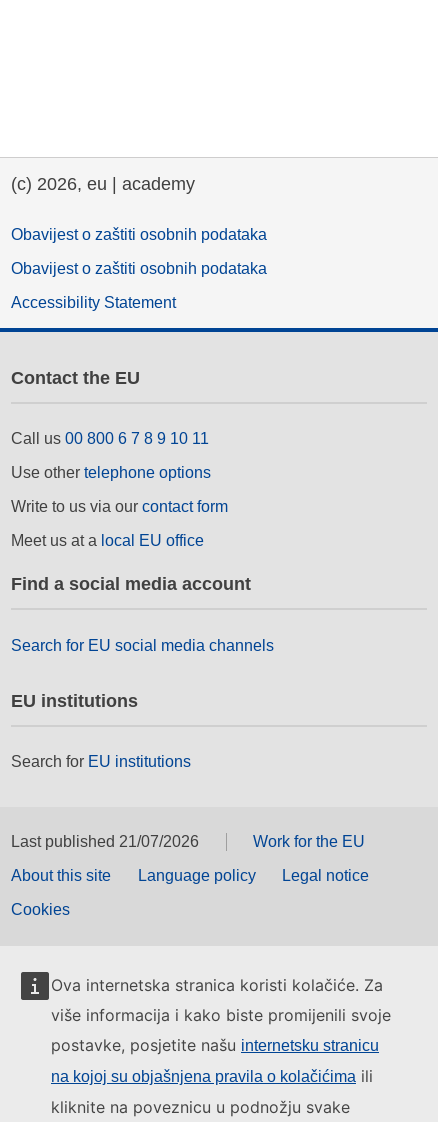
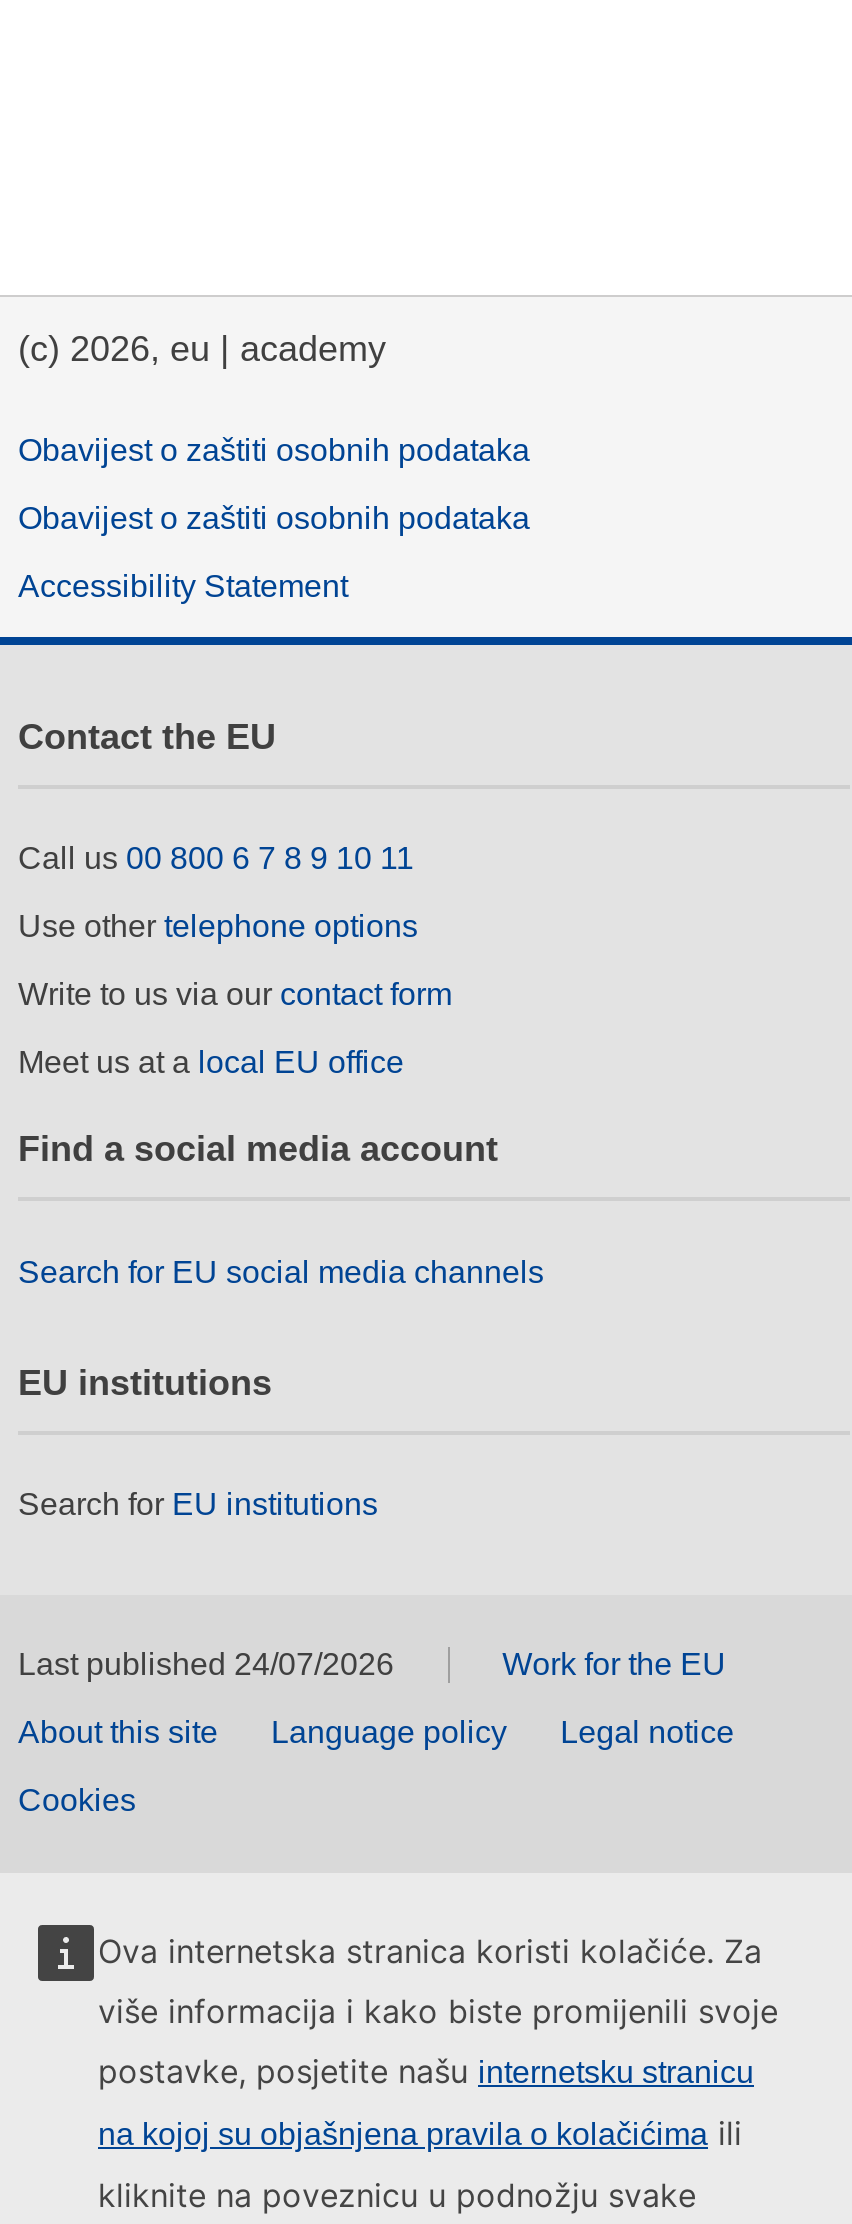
- Last published 21/07/2026
+ Last published 24/07/2026
